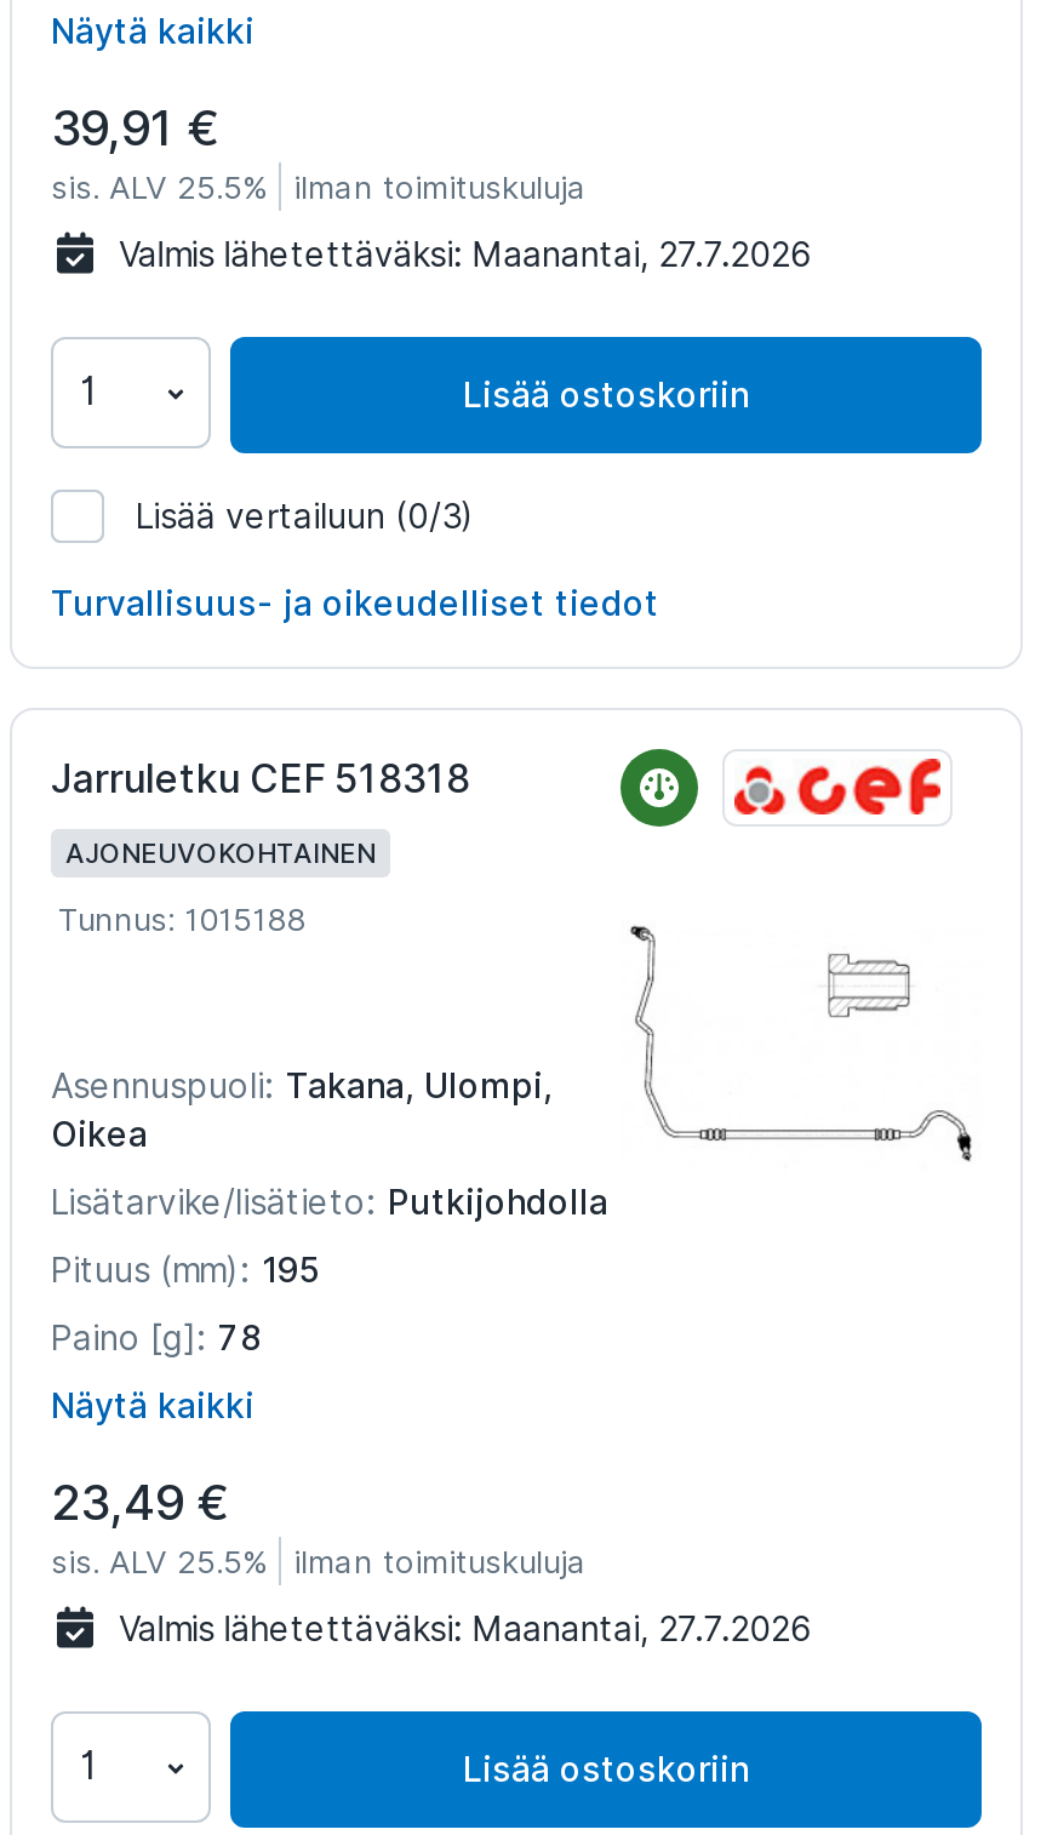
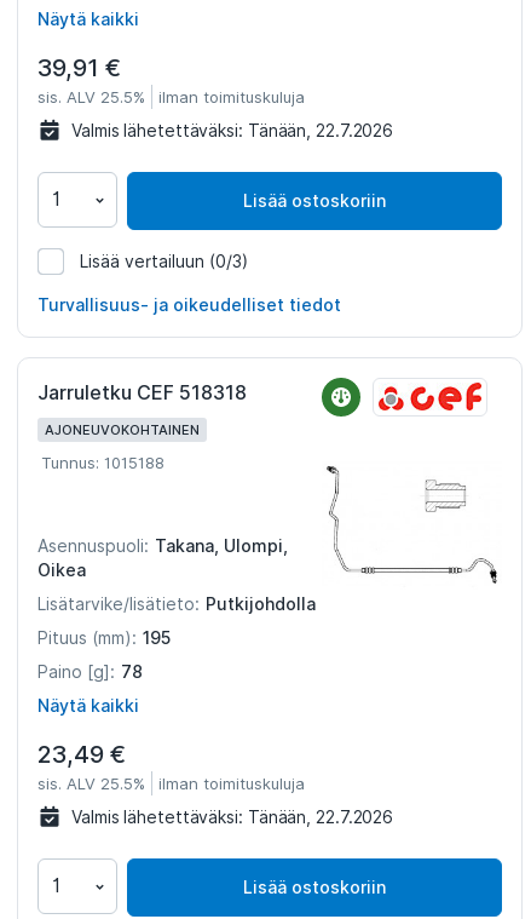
- Valmis lähetettäväksi: Maanantai, 27.7.2026
+ Valmis lähetettäväksi: Tänään, 22.7.2026

- Valmis lähetettäväksi: Maanantai, 27.7.2026
+ Valmis lähetettäväksi: Tänään, 22.7.2026
